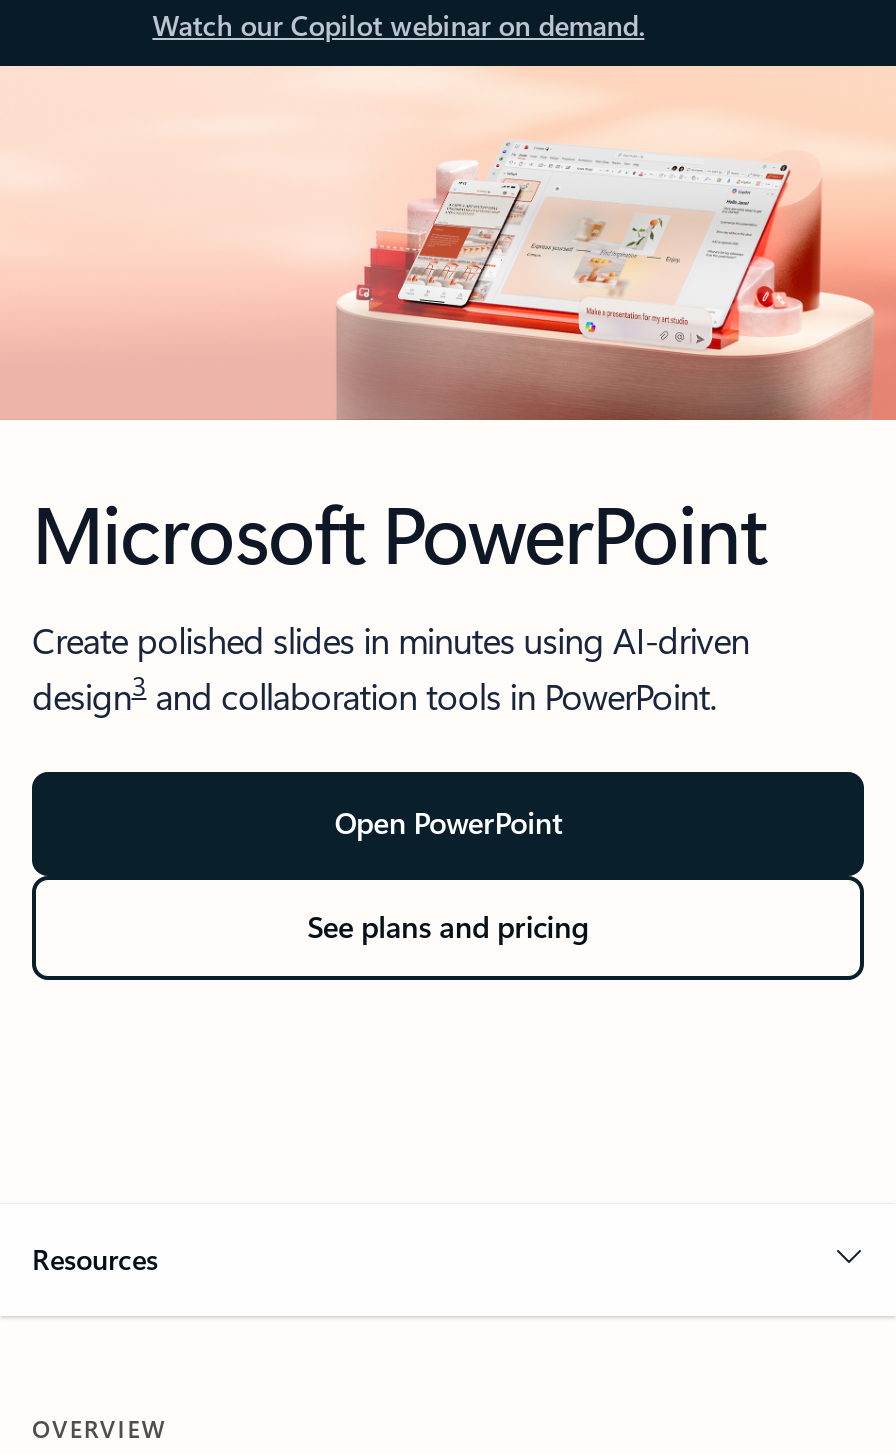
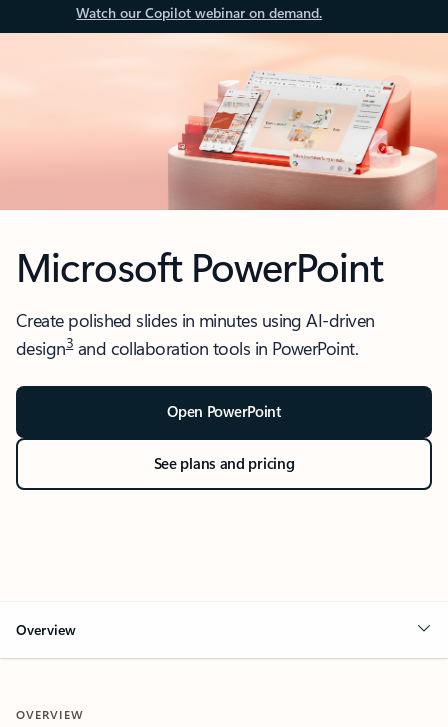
- Resources
+ Overview
